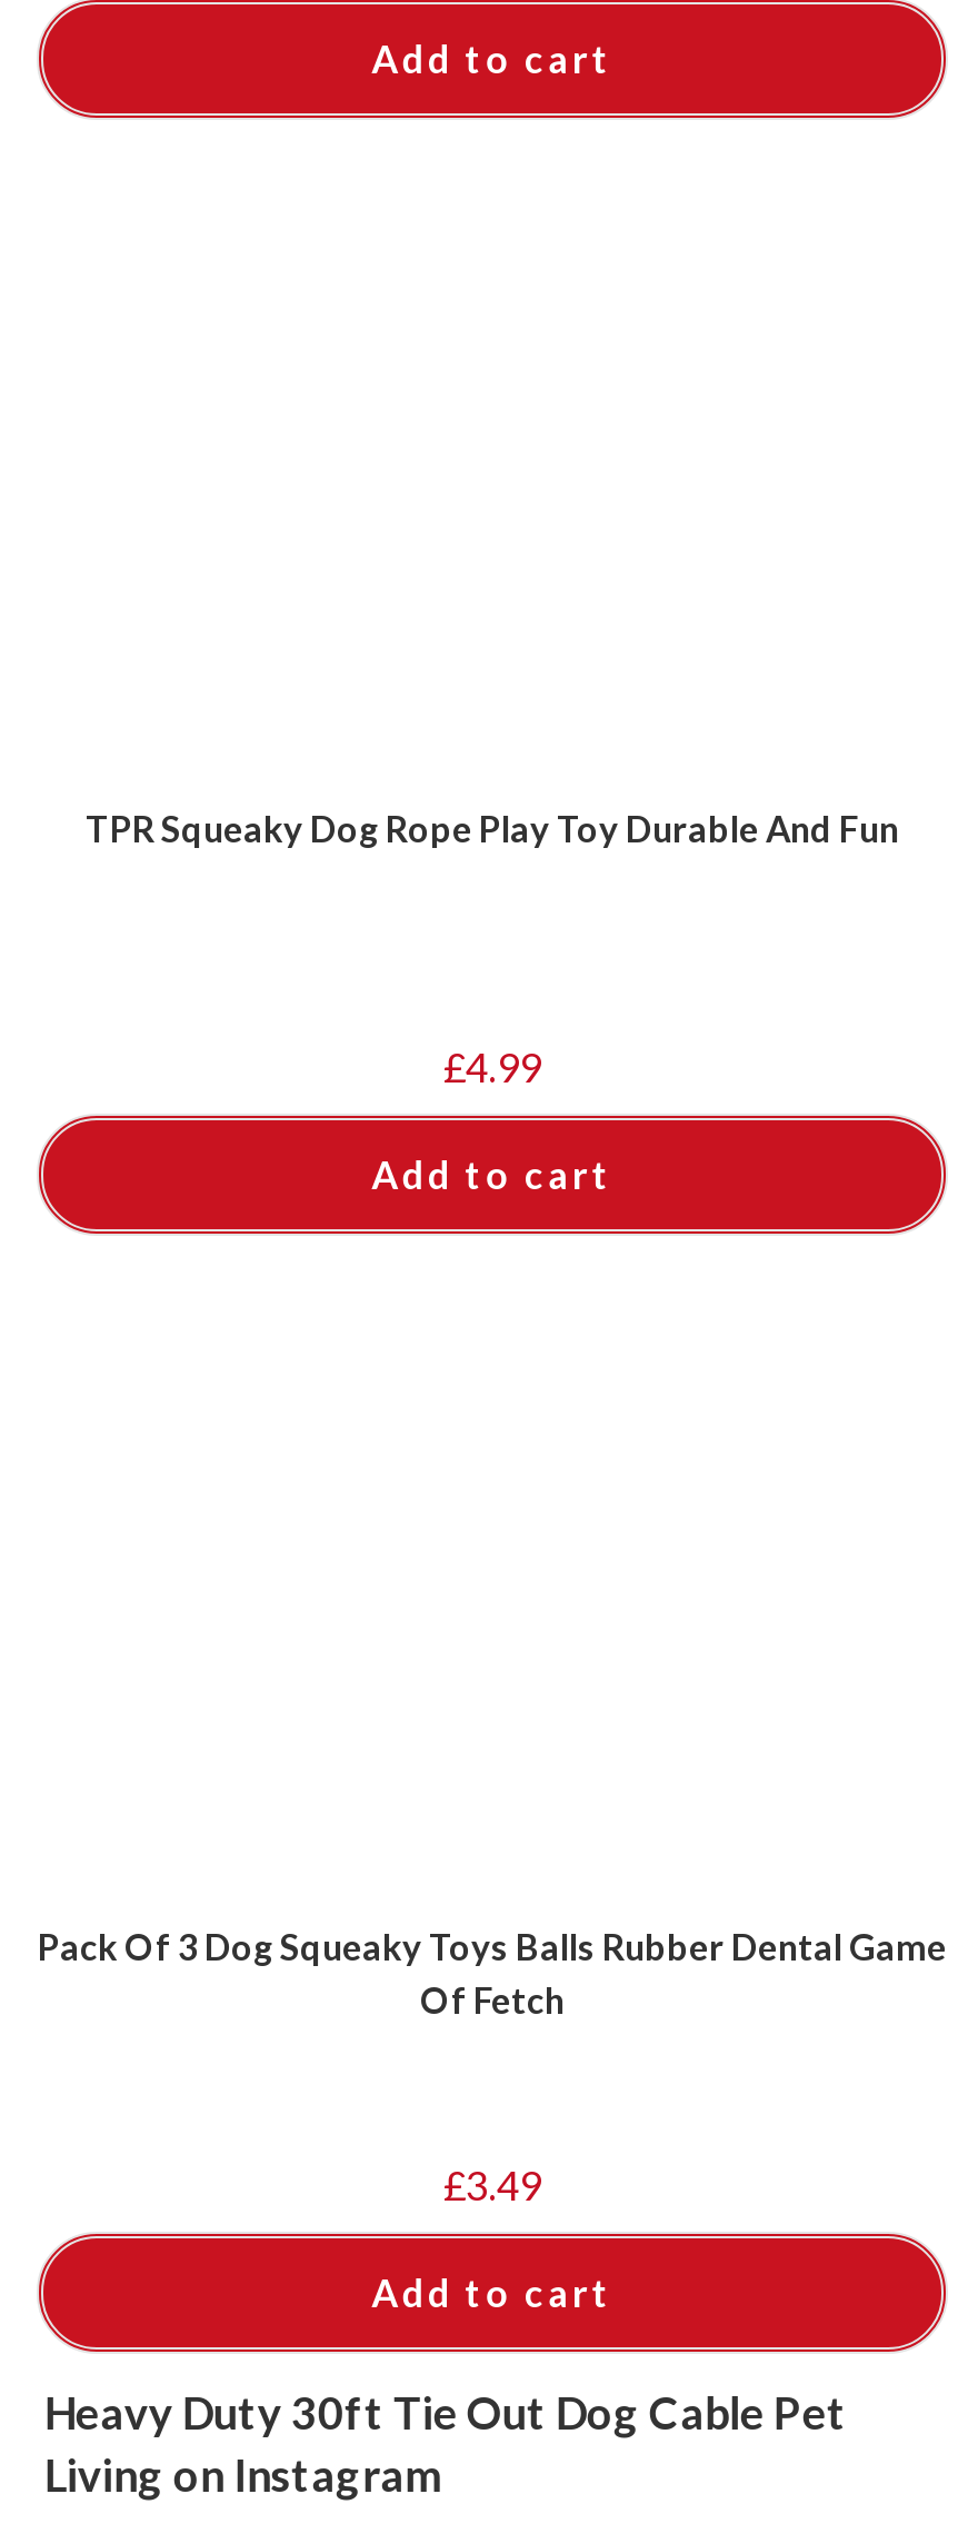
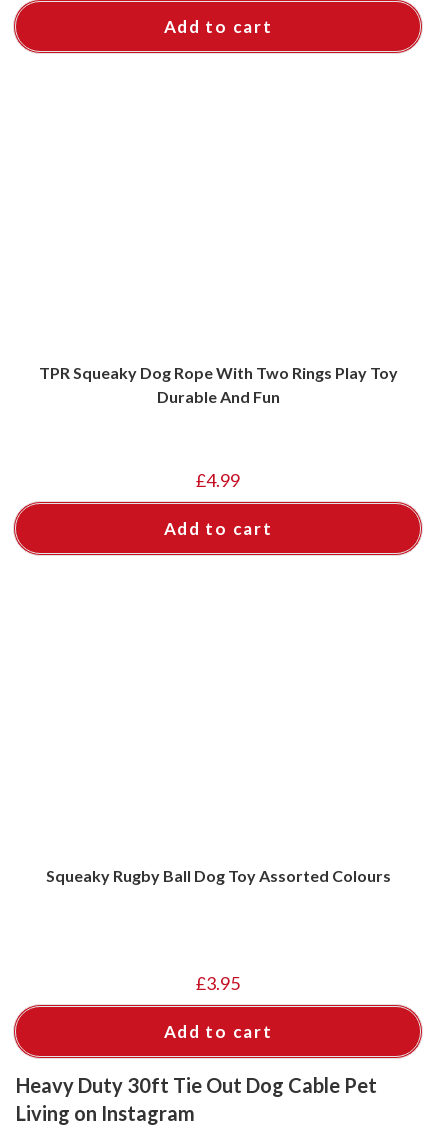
- TPR Squeaky Dog Rope Play Toy Durable And Fun
+ TPR Squeaky Dog Rope With Two Rings Play Toy
+ Durable And Fun

- Pack Of 3 Dog Squeaky Toys Balls Rubber Dental Game
- Of Fetch
+ Squeaky Rugby Ball Dog Toy Assorted Colours

- £3.49
+ £3.95
